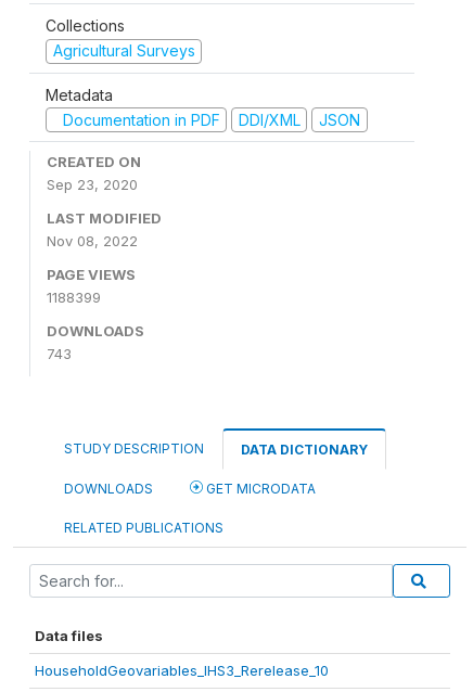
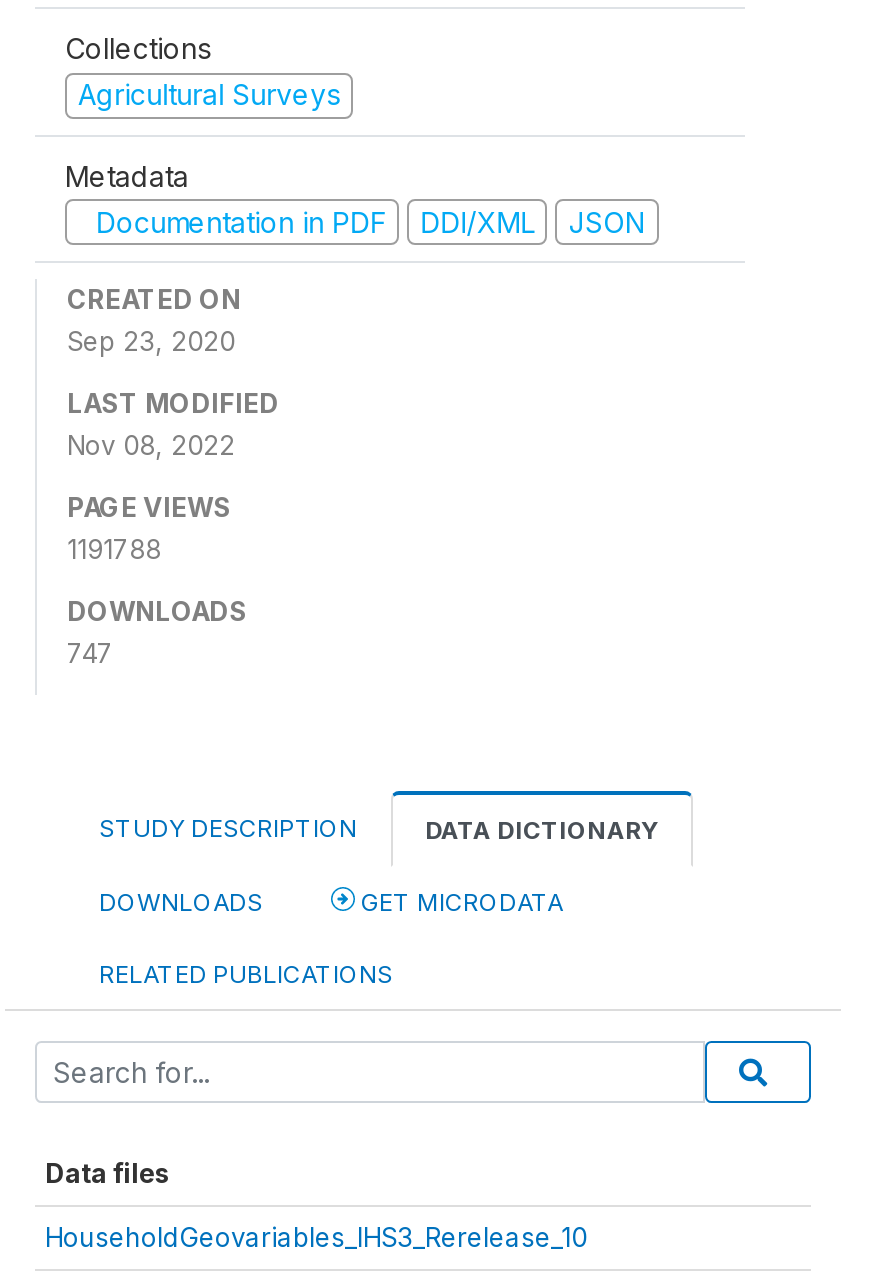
- 1188399
+ 1191788

- 743
+ 747
